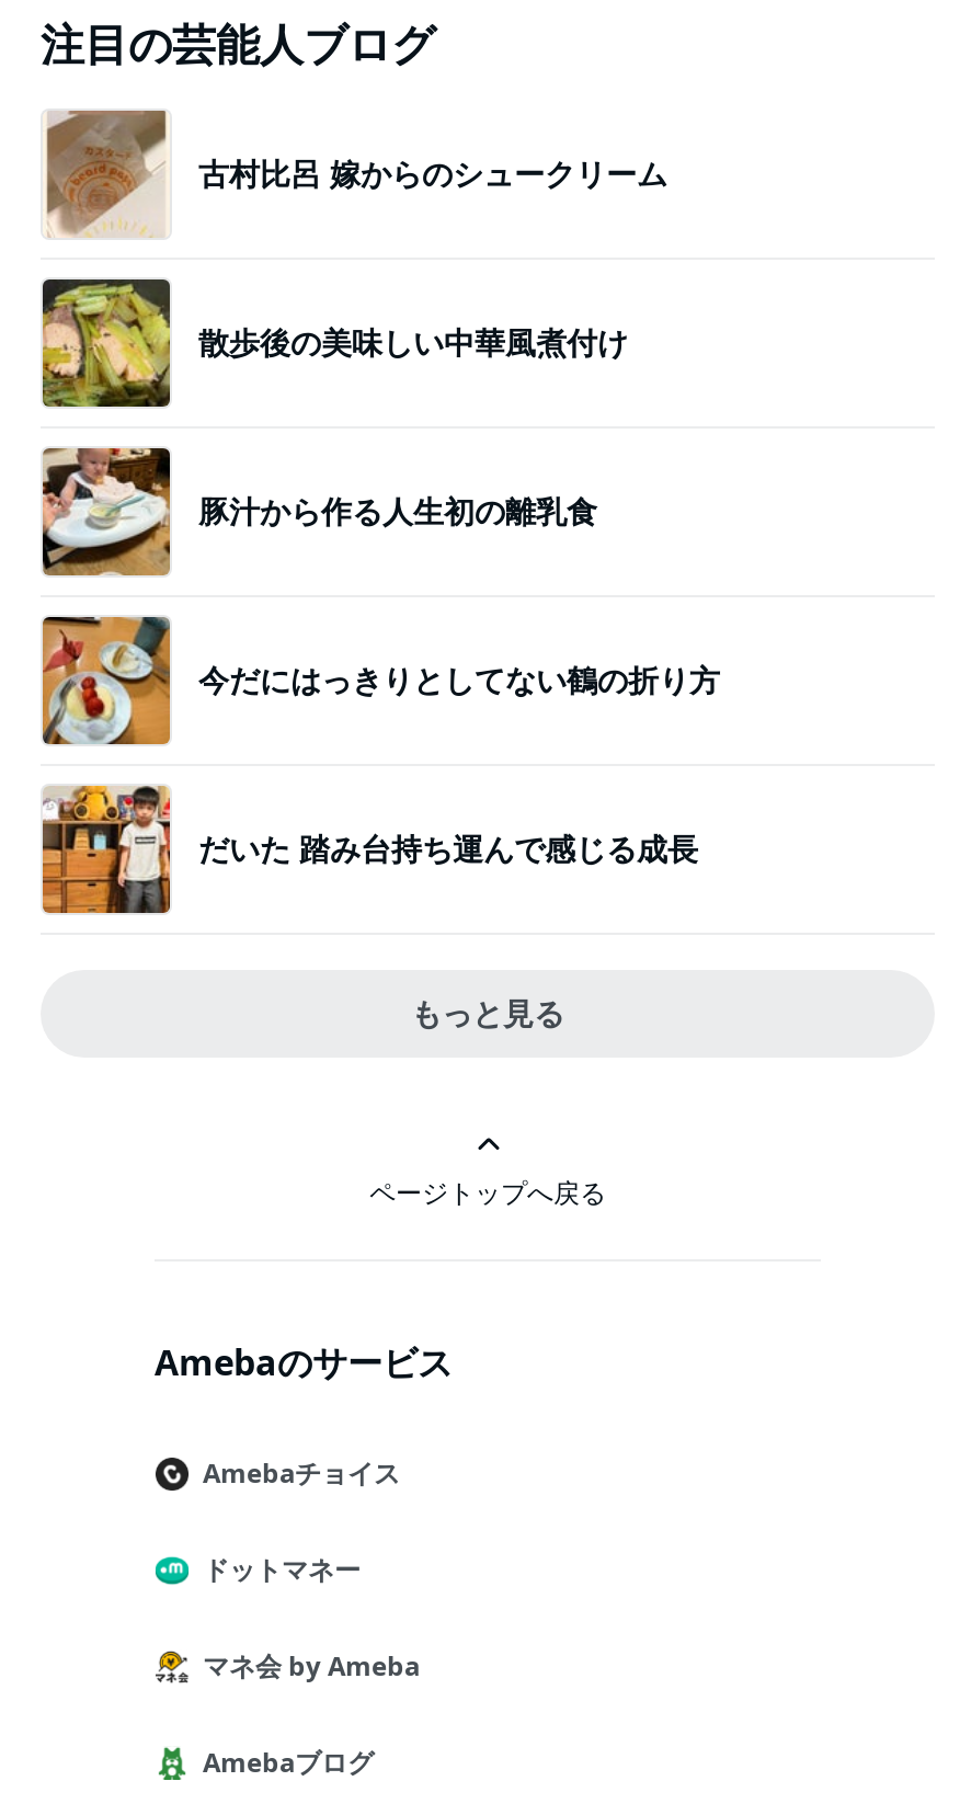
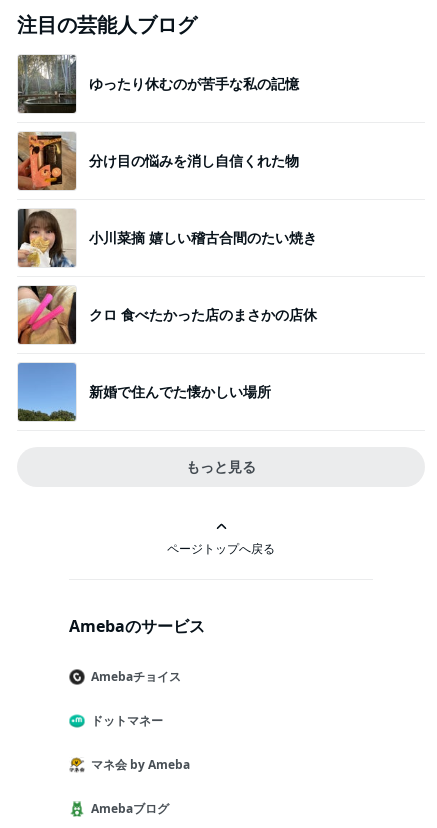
- [image]
- 古村比呂 嫁からのシュークリーム
+ [image]
+ ゆったり休むのが苦手な私の記憶

- [image]
- 散歩後の美味しい中華風煮付け
+ [image]
+ 分け目の悩みを消し自信くれた物

- [image]
- 豚汁から作る人生初の離乳食
+ [image]
+ 小川菜摘 嬉しい稽古合間のたい焼き

- [image]
- 今だにはっきりとしてない鶴の折り方
+ [image]
+ クロ 食べたかった店のまさかの店休

- [image]
- だいた 踏み台持ち運んで感じる成長
+ [image]
+ 新婚で住んでた懐かしい場所
